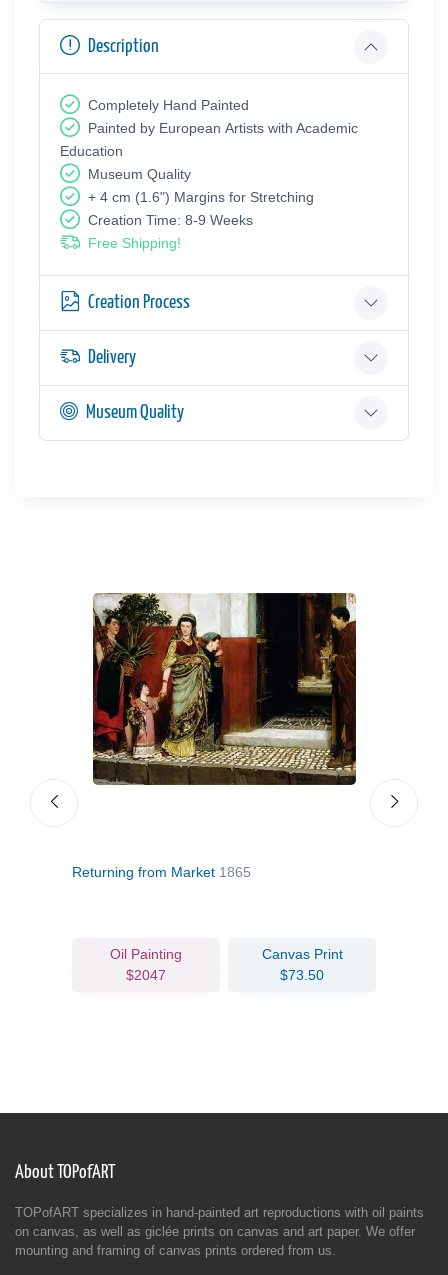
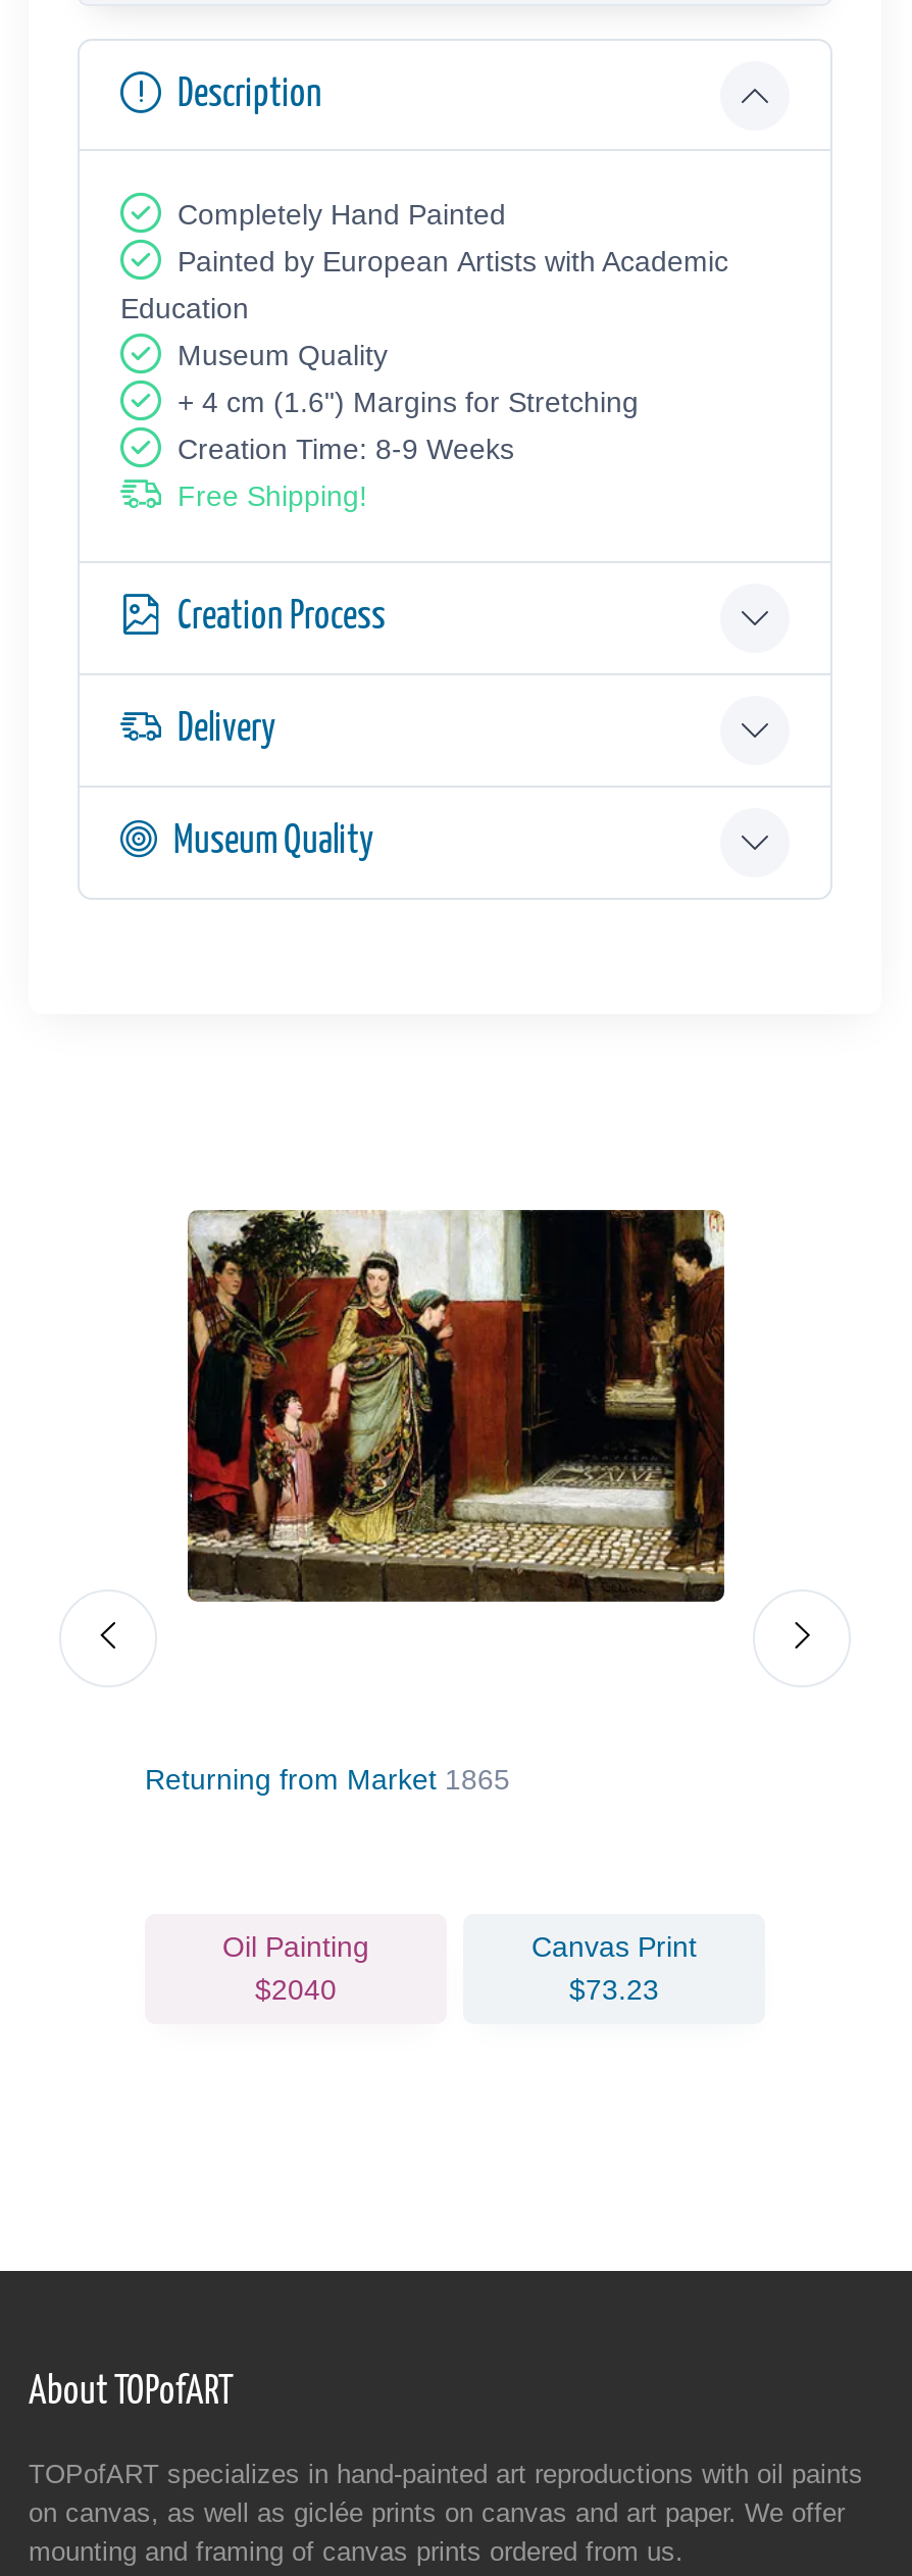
- $2047
+ $2040

- $73.50
+ $73.23
